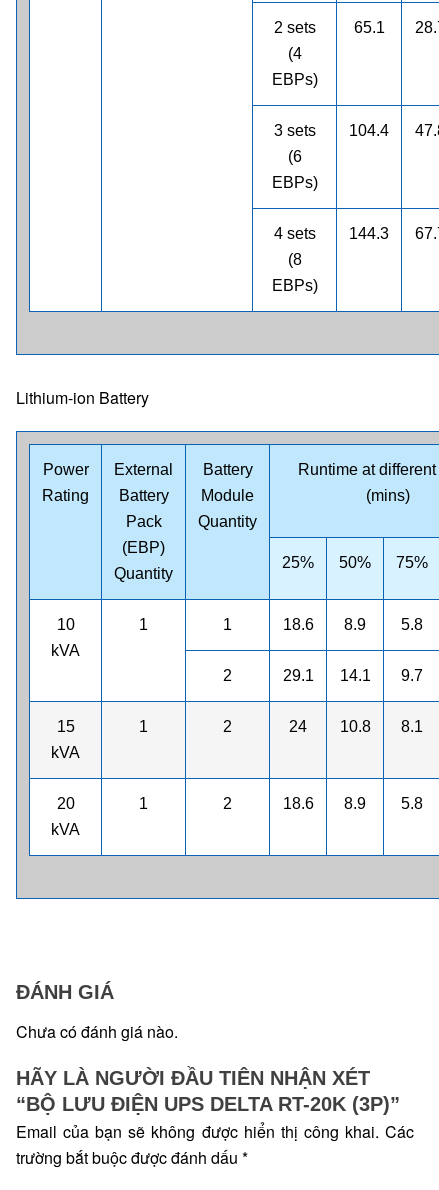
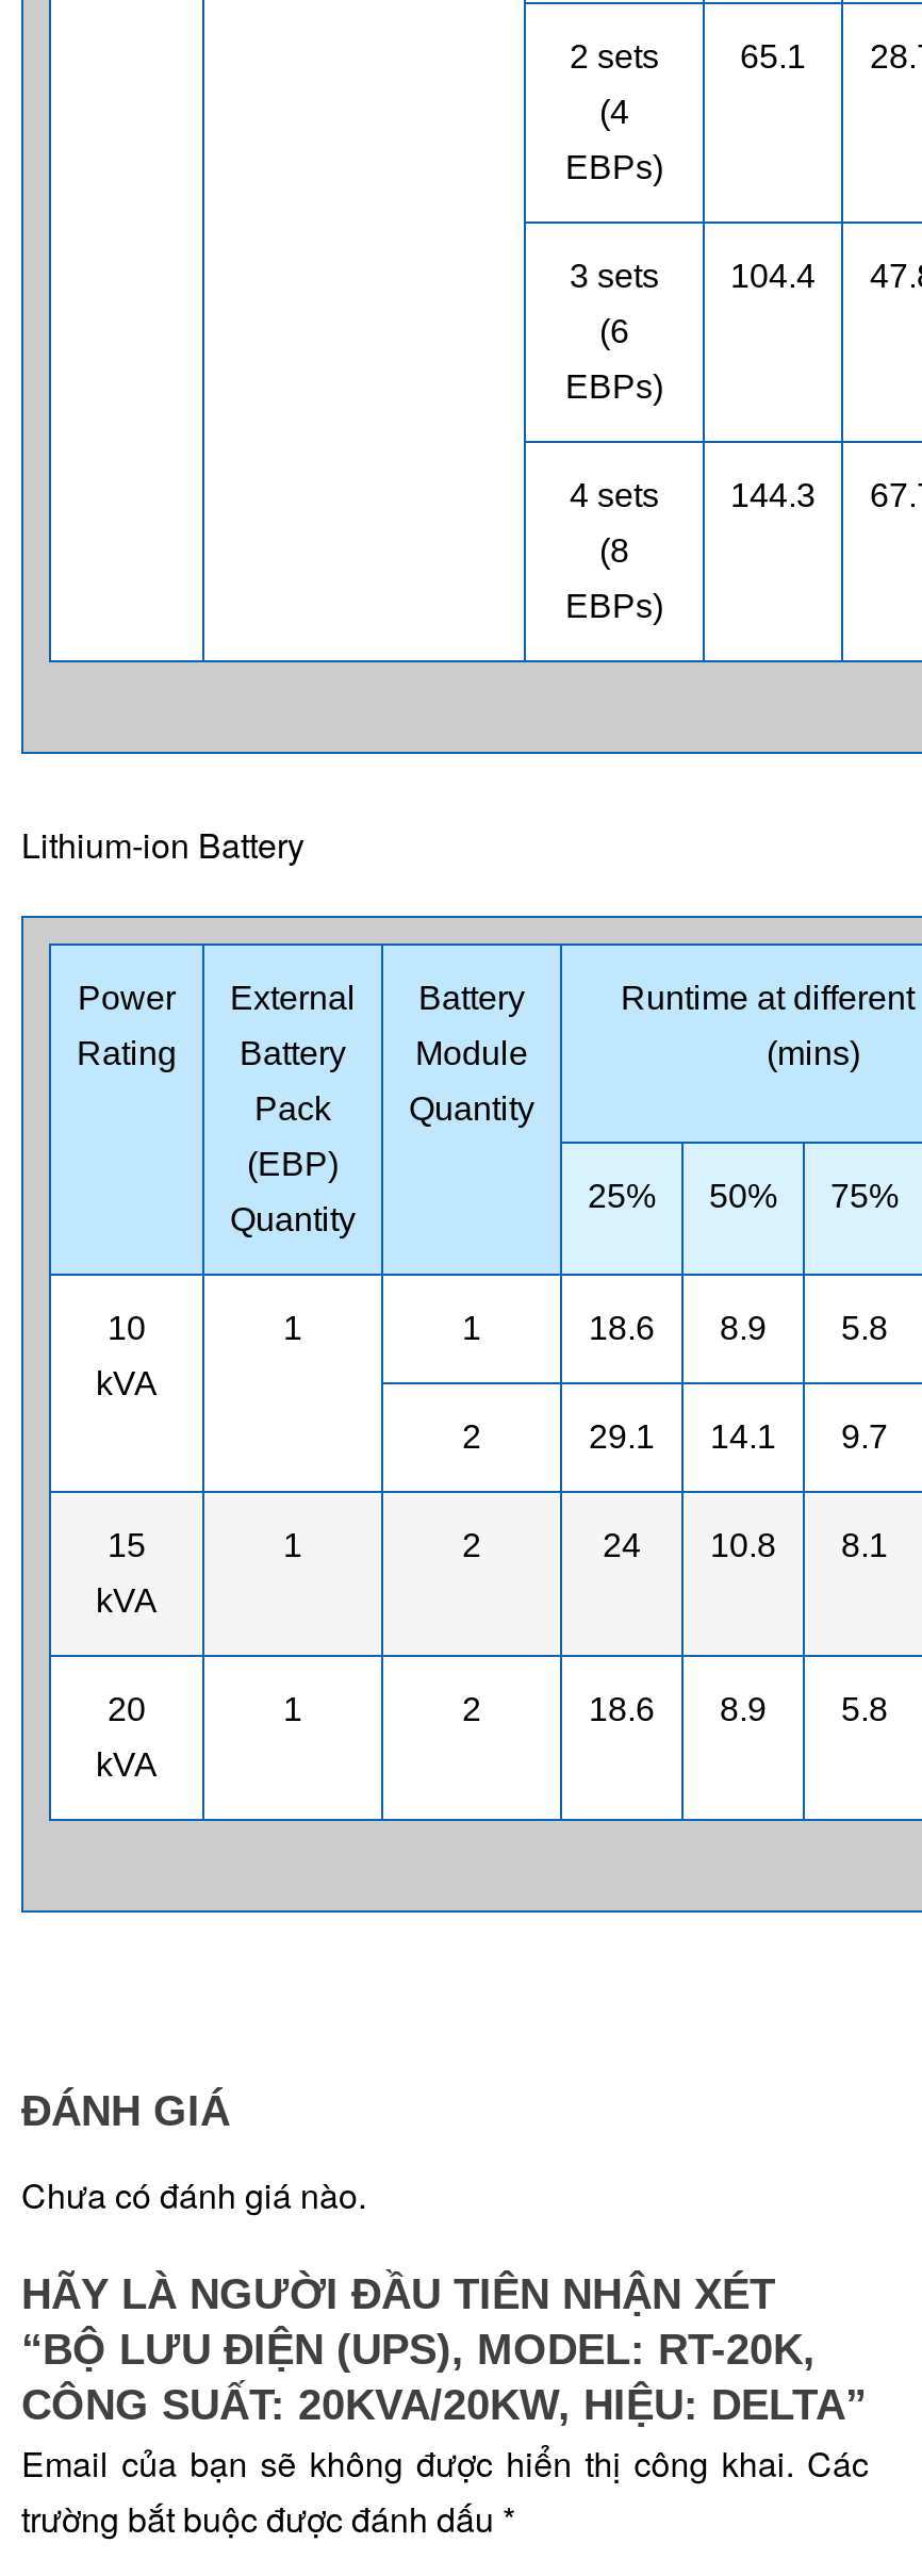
- “BỘ LƯU ĐIỆN UPS DELTA RT-20K (3P)”
+ “BỘ LƯU ĐIỆN (UPS), MODEL: RT-20K,
+ CÔNG SUẤT: 20KVA/20KW, HIỆU: DELTA”
